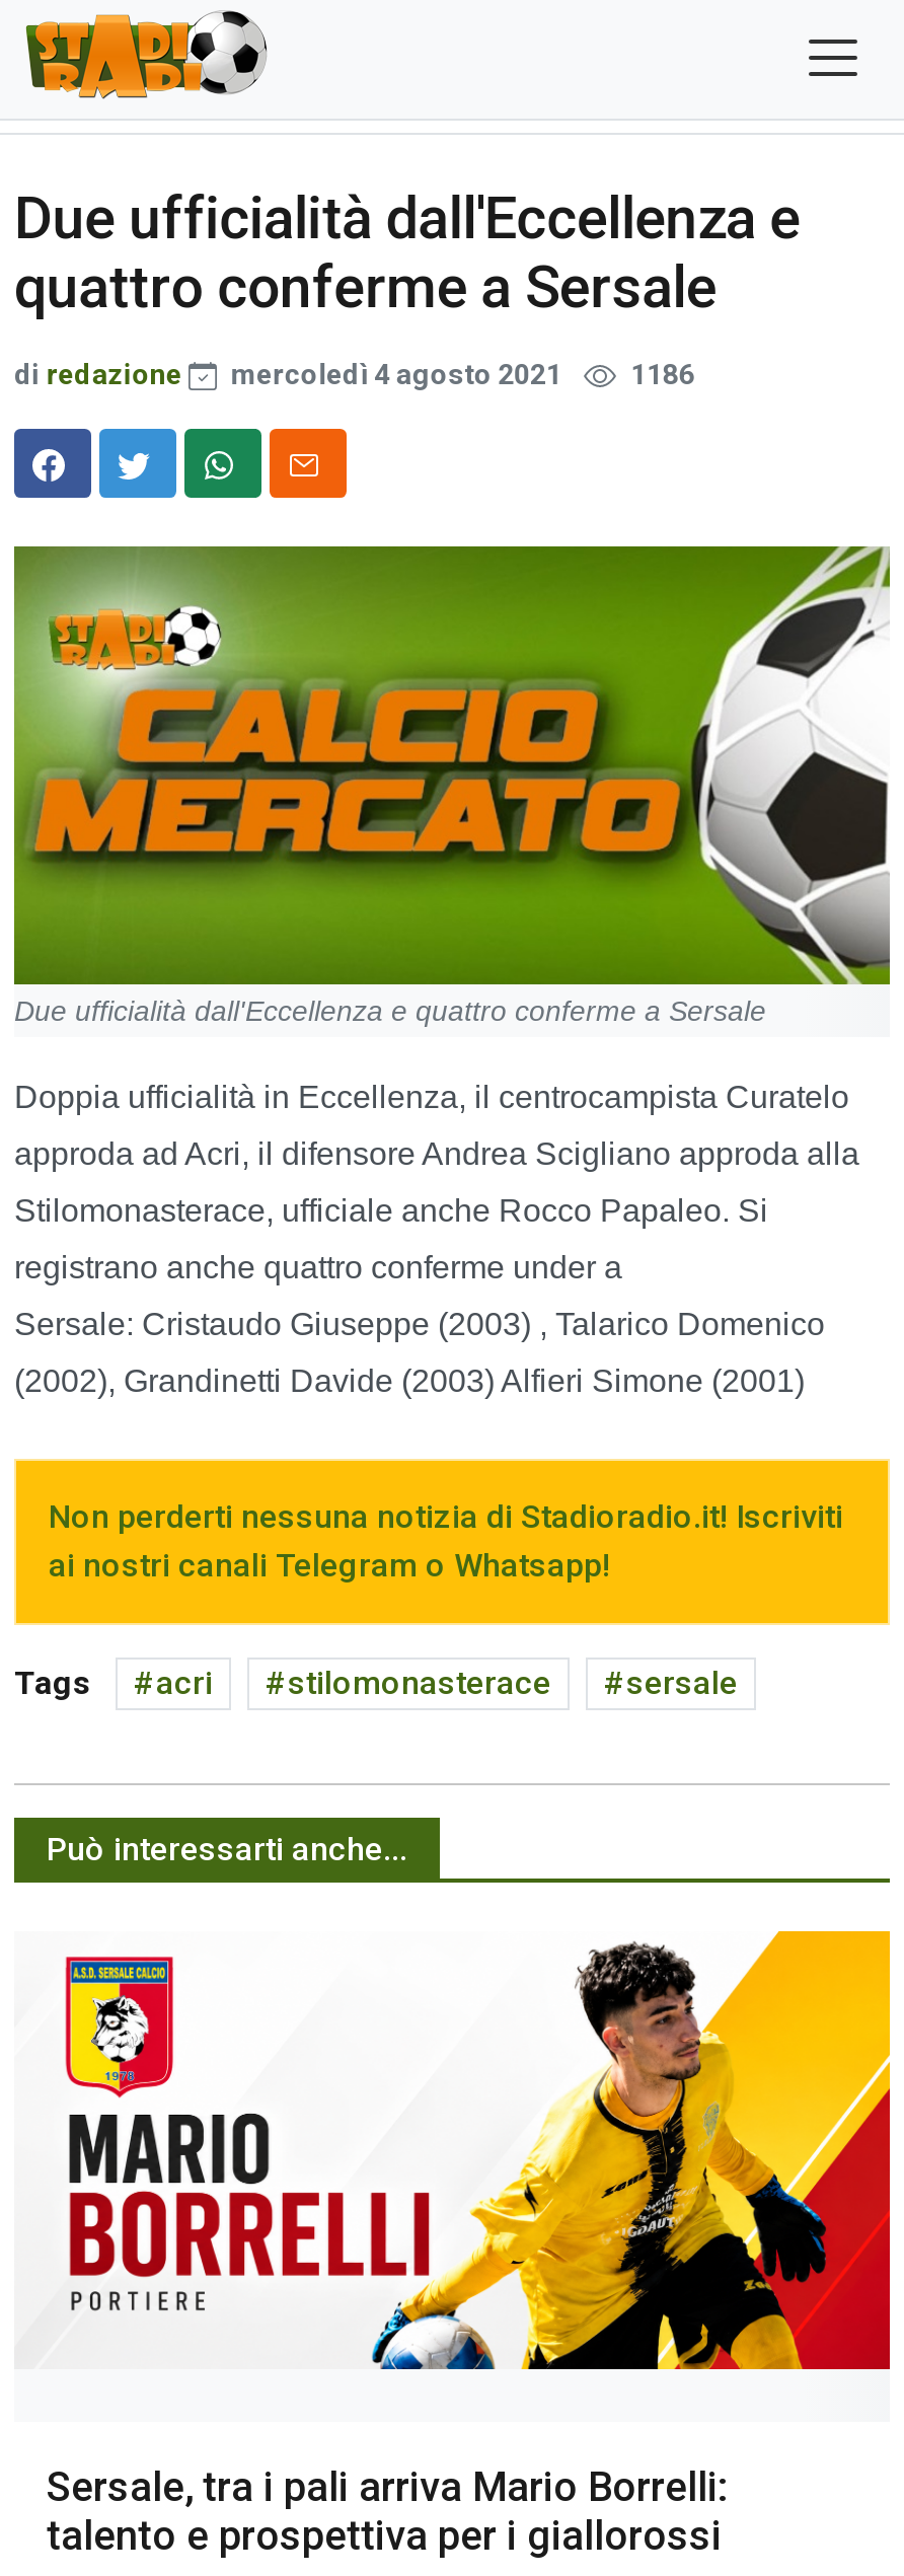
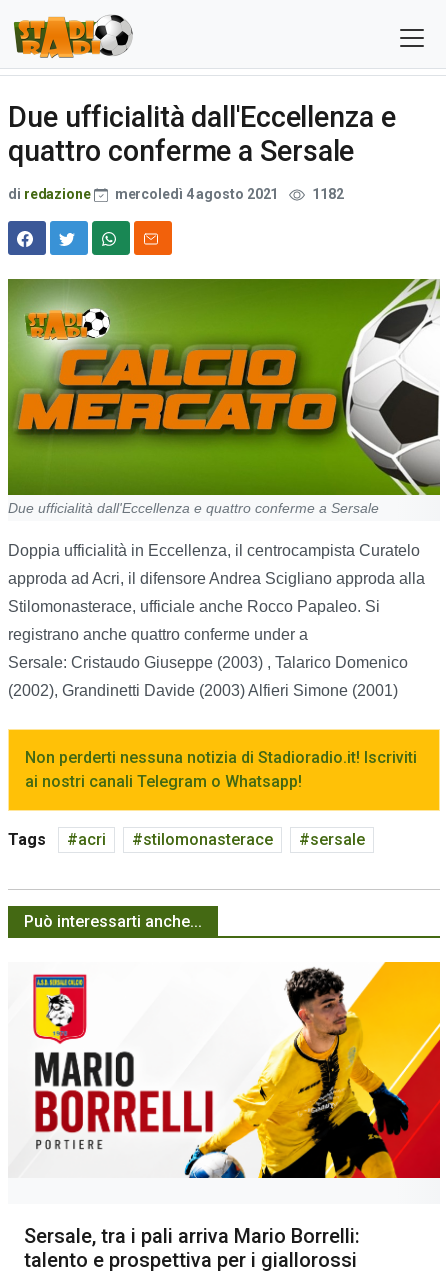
- di redazione mercoledì 4 agosto 2021 1186
+ di redazione mercoledì 4 agosto 2021 1182
